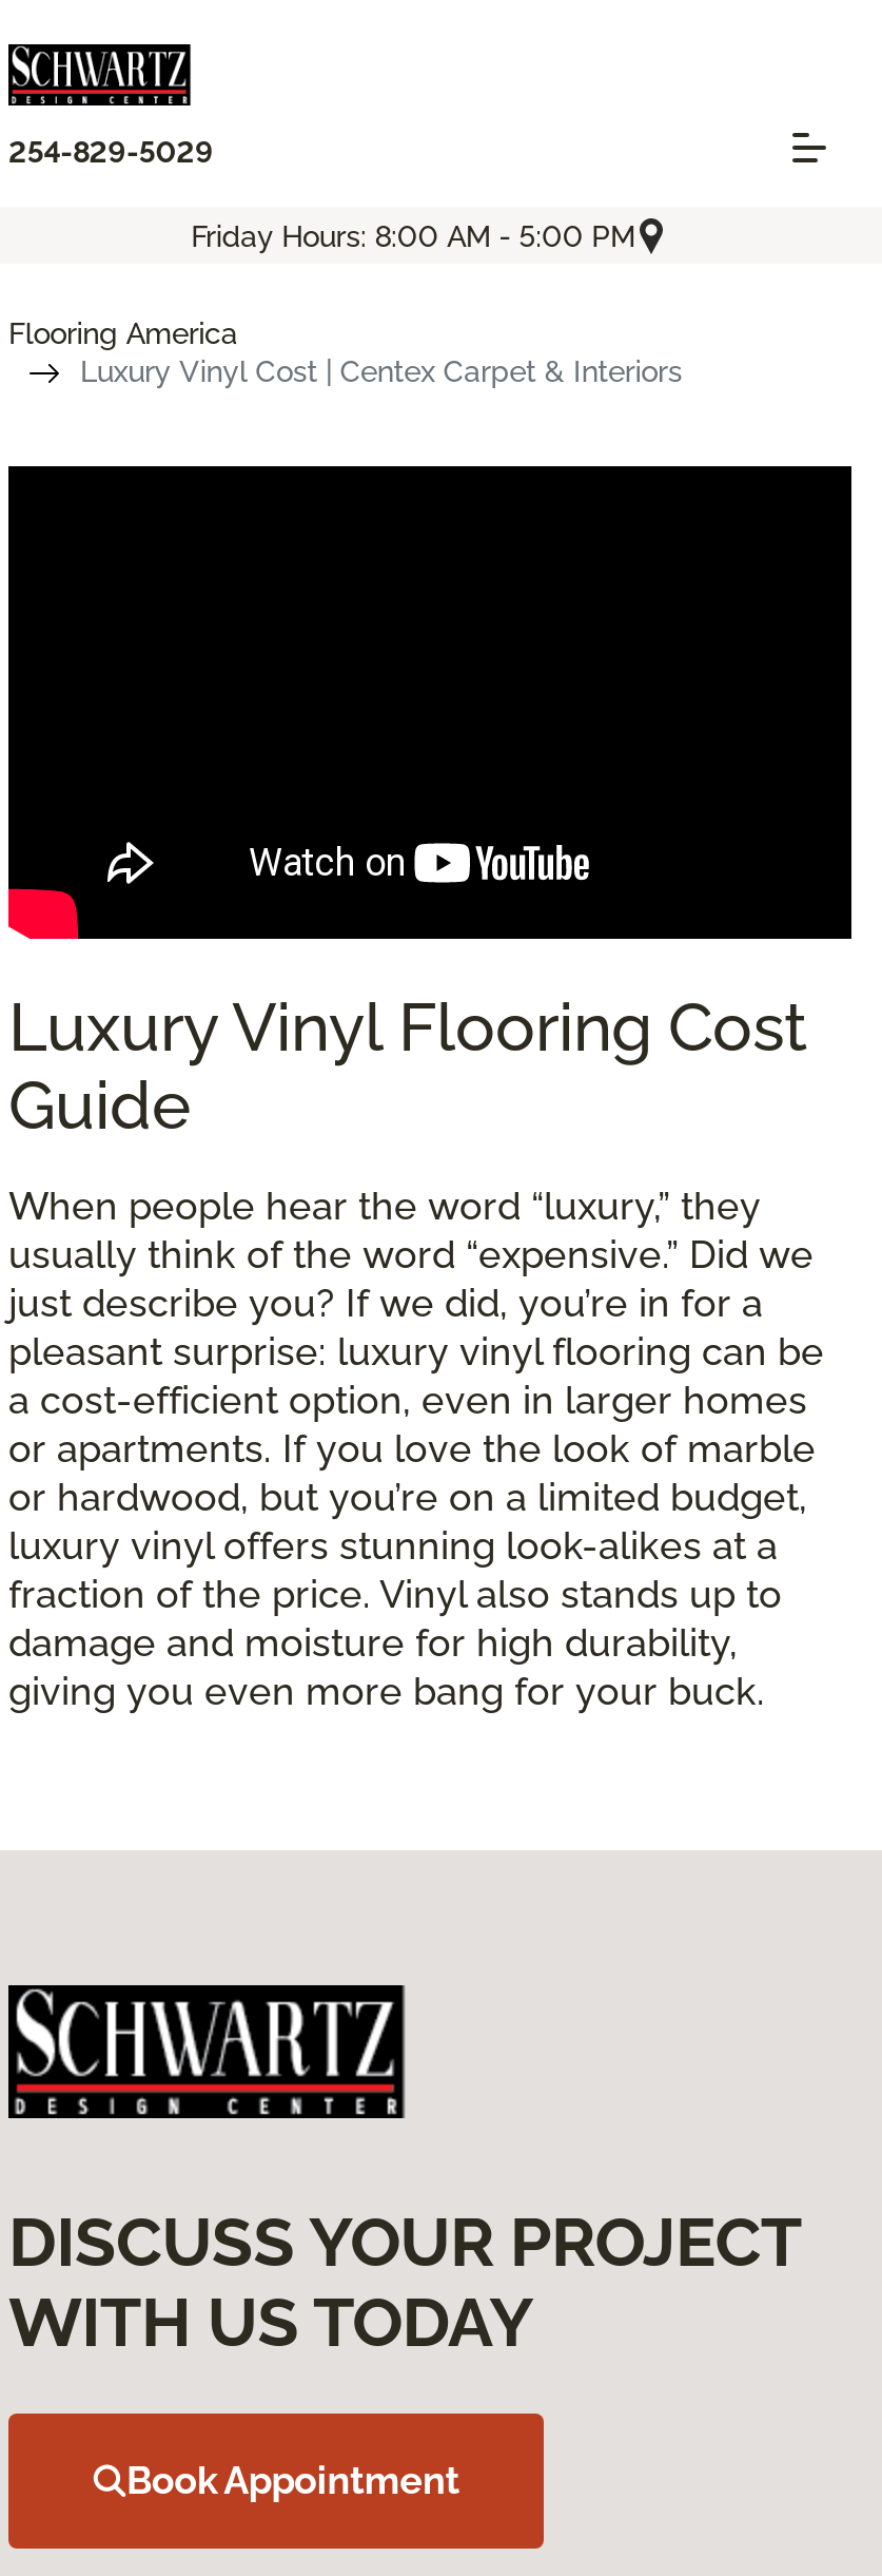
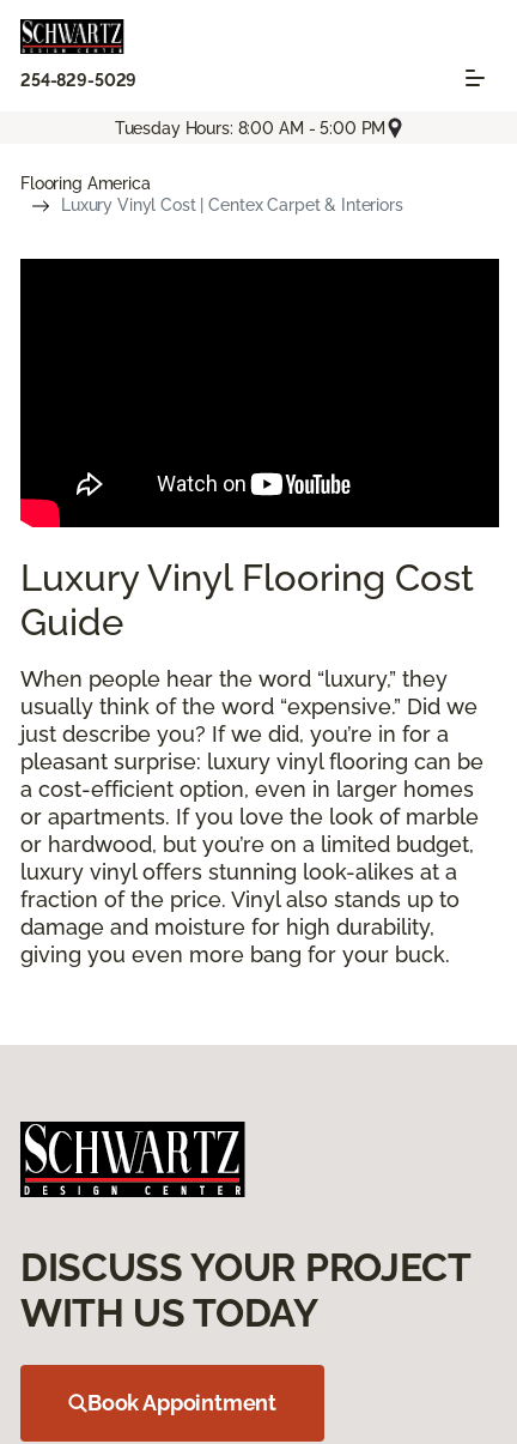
- Friday Hours: 8:00 AM - 5:00 PM
+ Tuesday Hours: 8:00 AM - 5:00 PM
